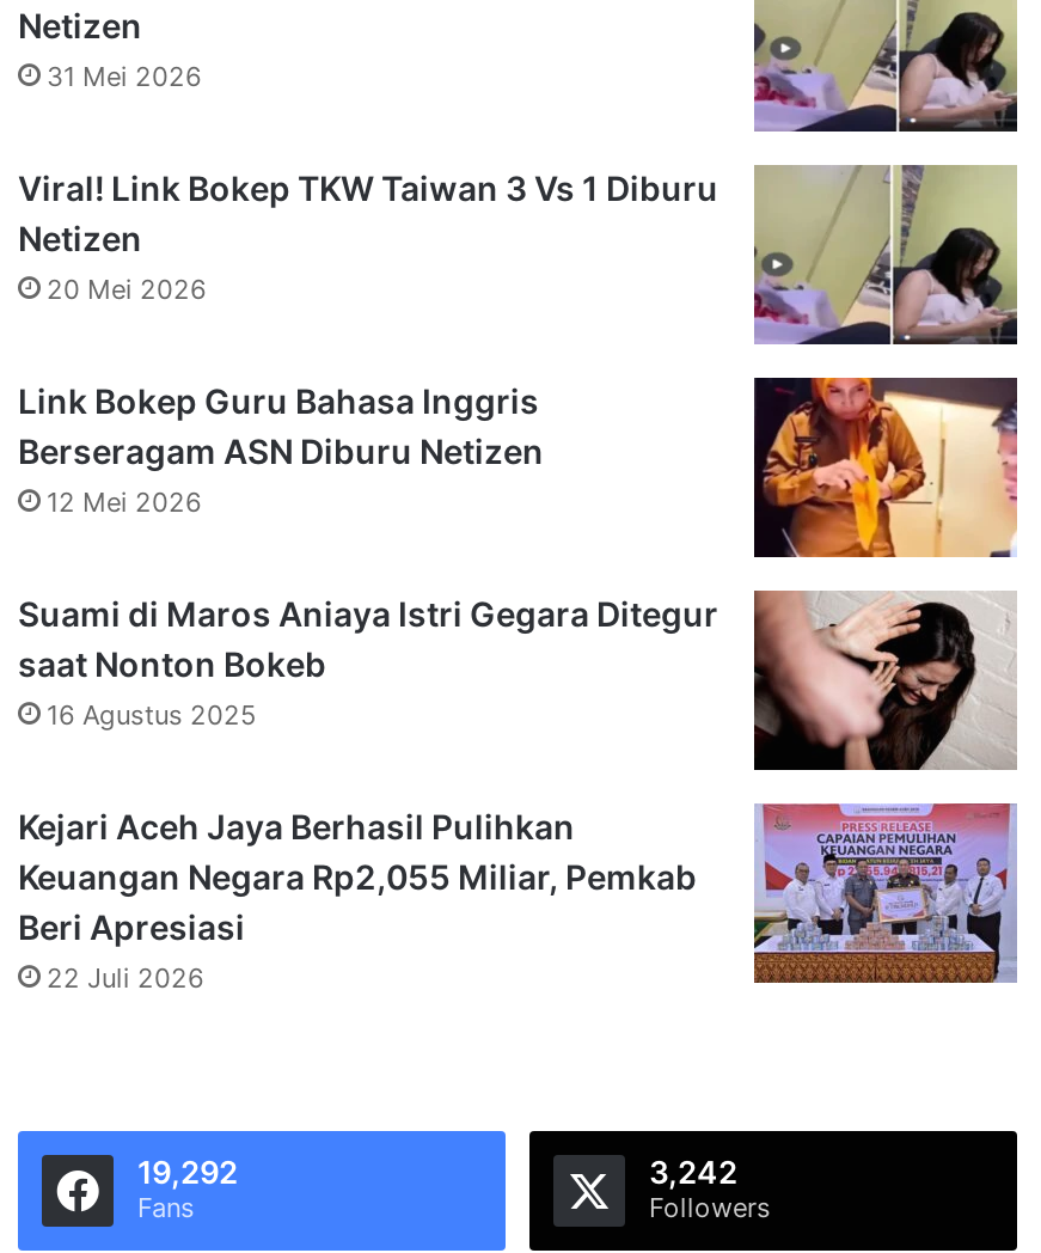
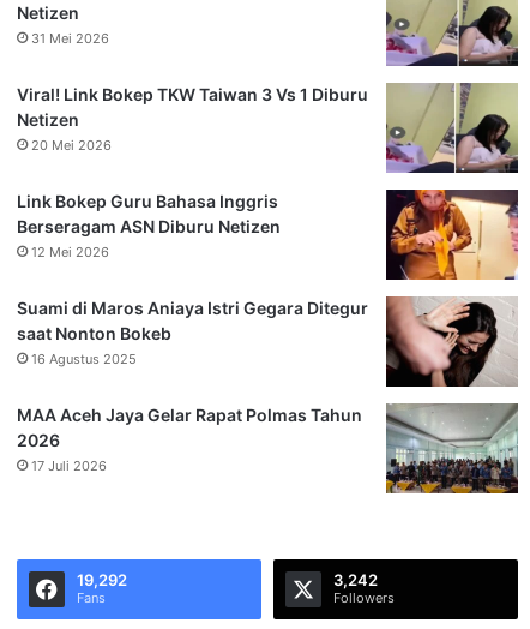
- [image]
- Kejari Aceh Jaya Berhasil Pulihkan
- Keuangan Negara Rp2,055 Miliar, Pemkab
- Beri Apresiasi
- 22 Juli 2026
+ [image]
+ MAA Aceh Jaya Gelar Rapat Polmas Tahun
+ 2026
+ 17 Juli 2026
